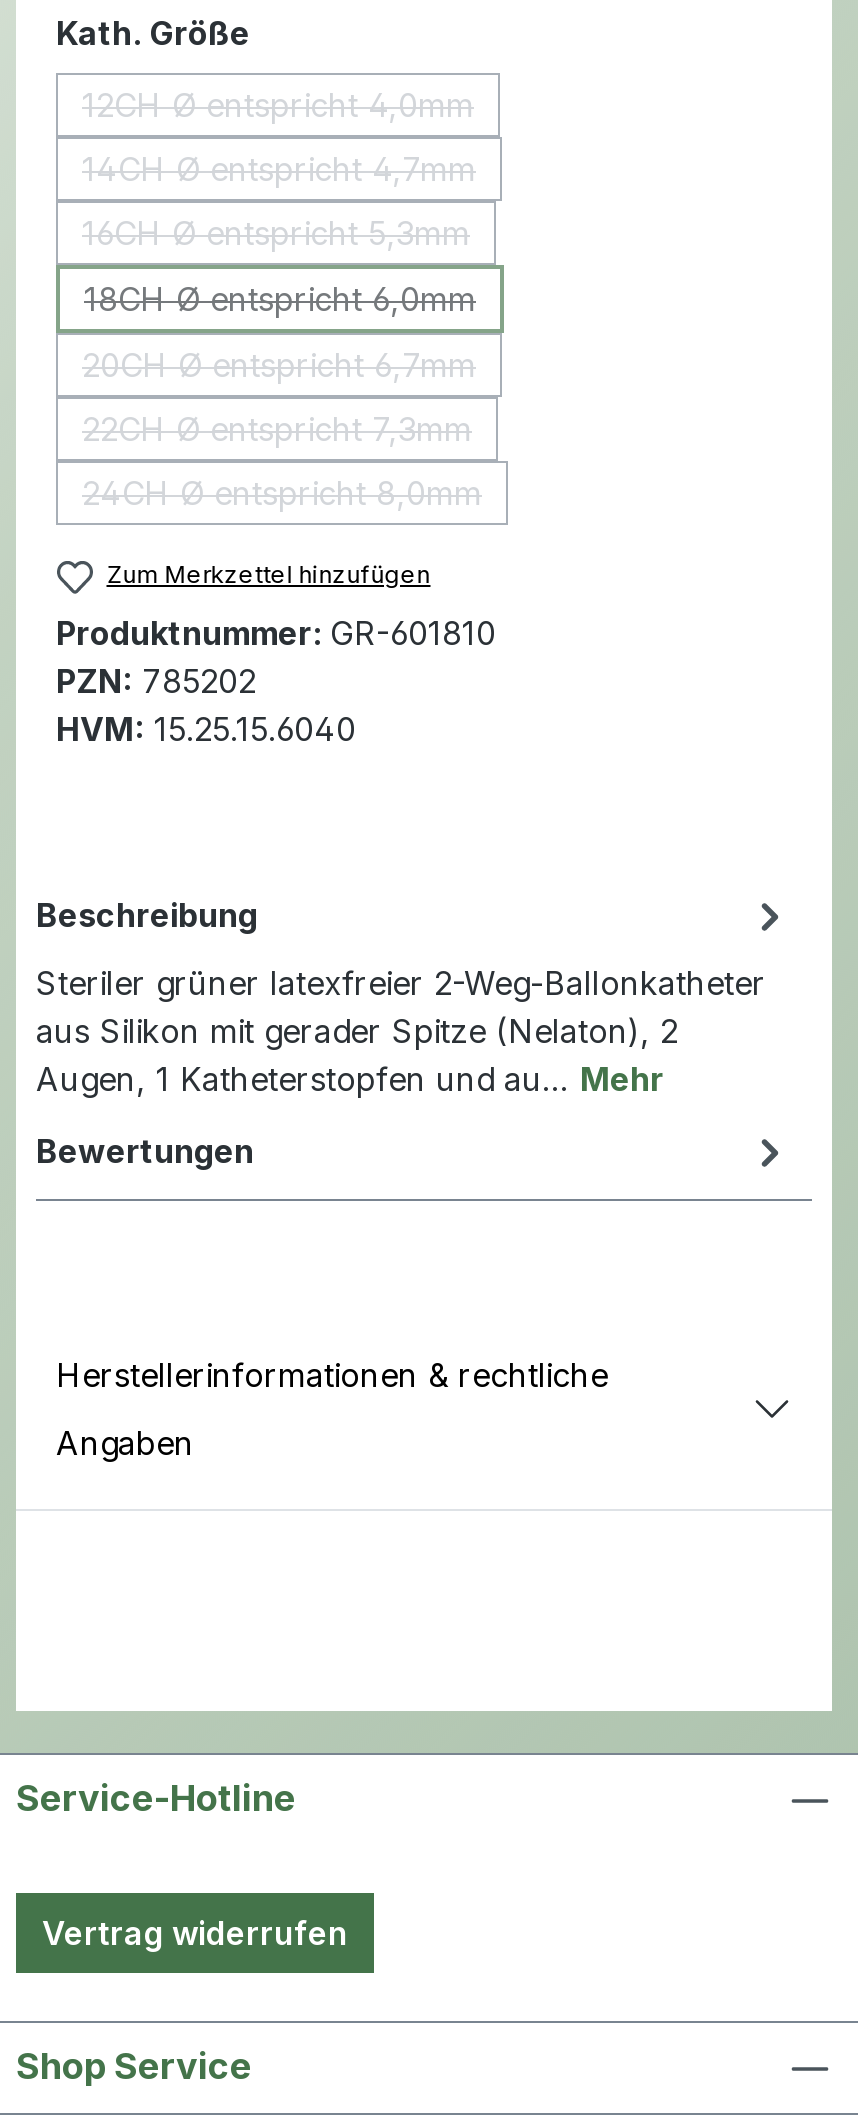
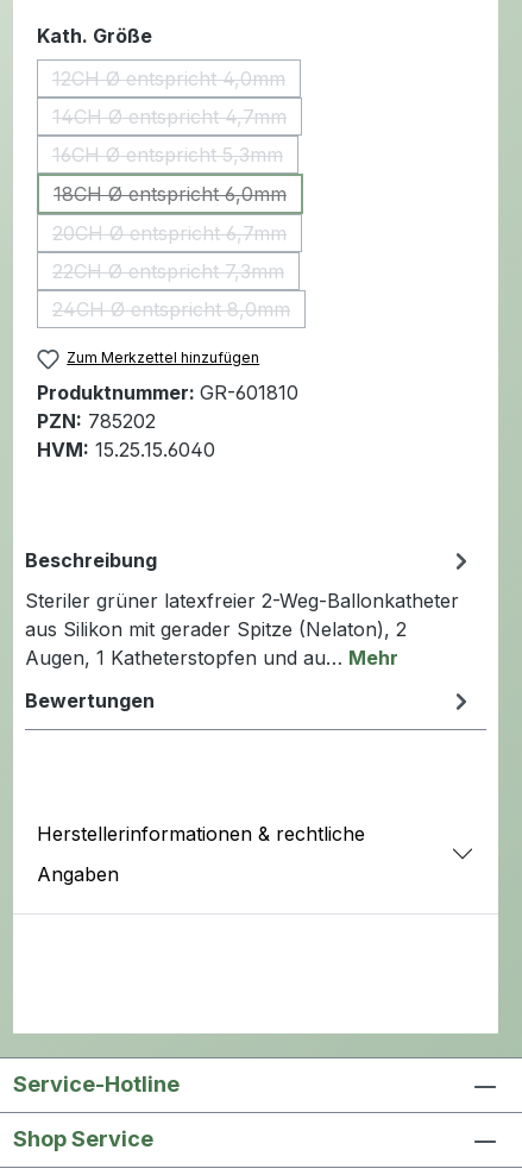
- Vertrag widerrufen
